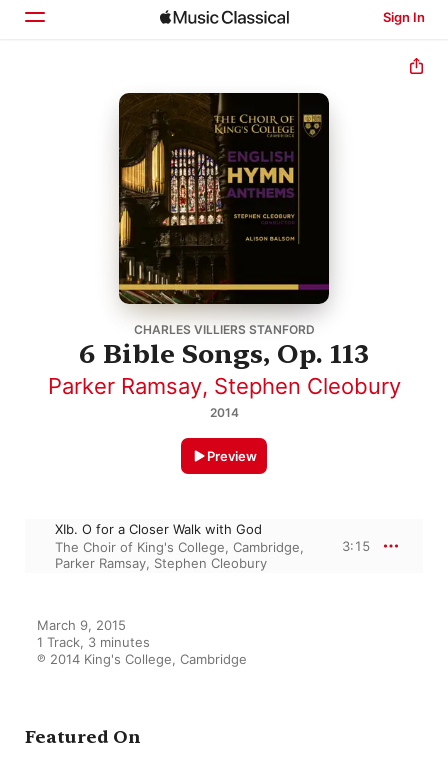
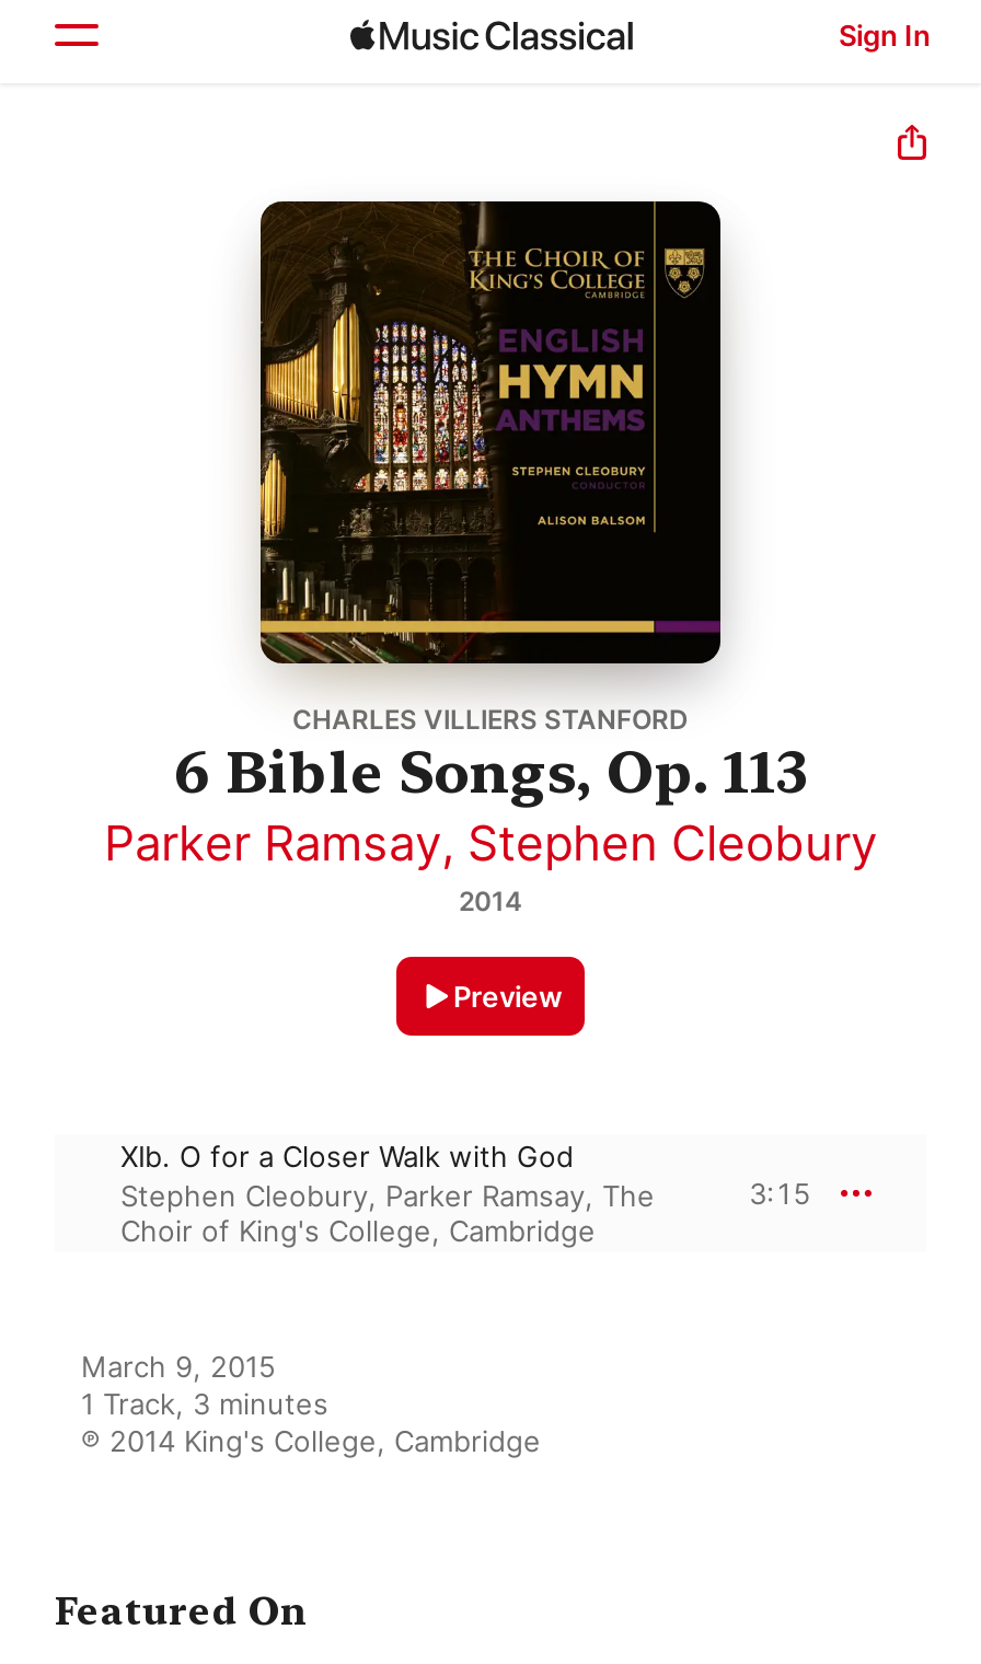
- The Choir of King's College, Cambridge,
- Parker Ramsay, Stephen Cleobury
+ Stephen Cleobury, Parker Ramsay, The
+ Choir of King's College, Cambridge
